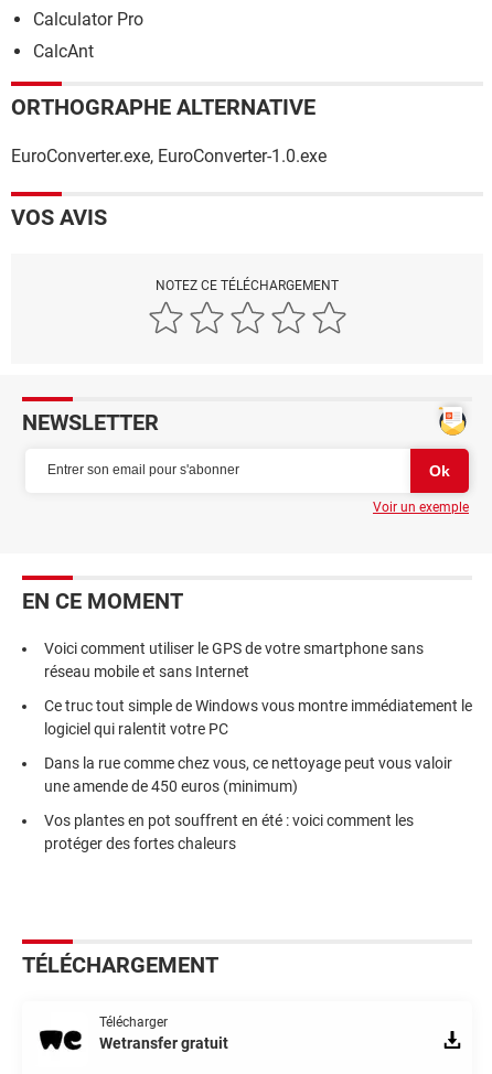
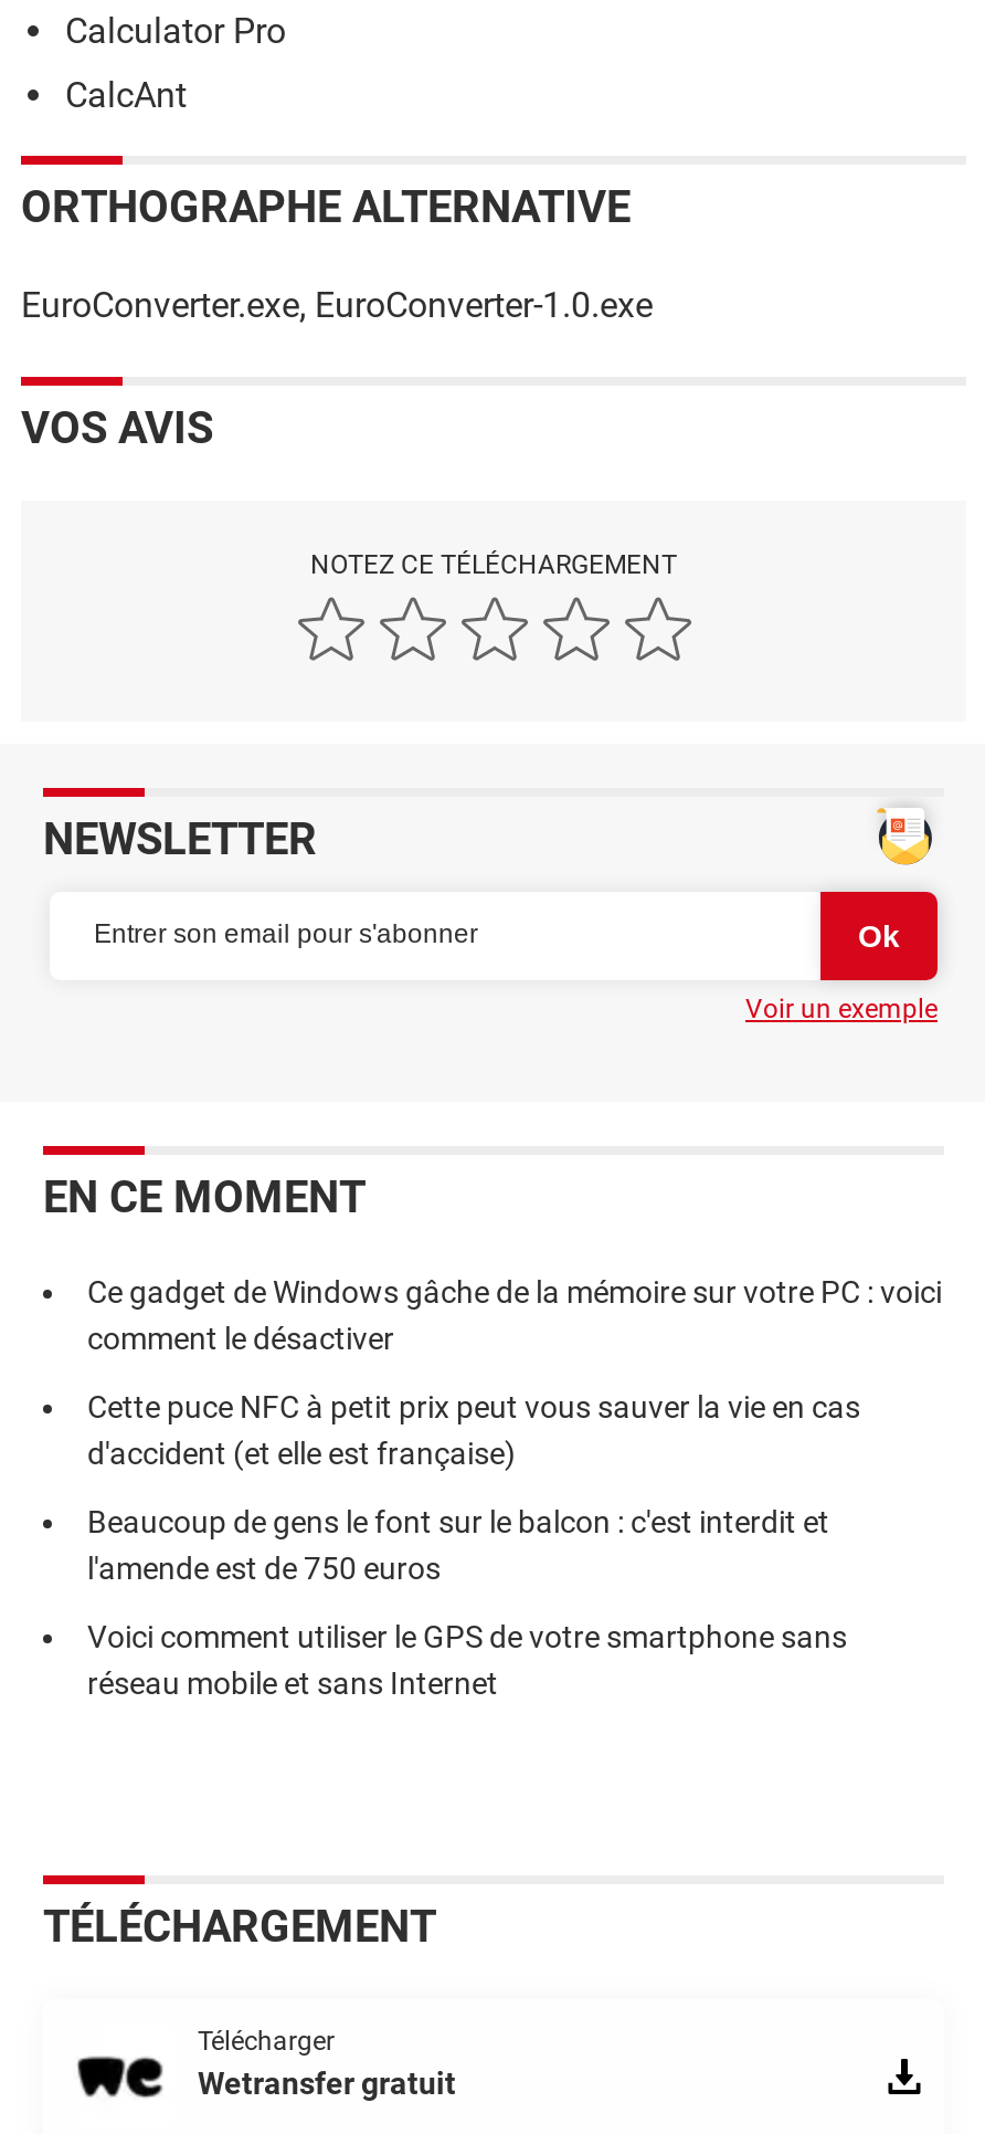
+ Ce gadget de Windows gâche de la mémoire sur votre PC : voici
+ comment le désactiver
+ Cette puce NFC à petit prix peut vous sauver la vie en cas
+ d'accident (et elle est française)
+ Beaucoup de gens le font sur le balcon : c'est interdit et
+ l'amende est de 750 euros

moved down: Voici comment utiliser le GPS de votre smartphone sans | réseau mobile et sans Internet

- Ce truc tout simple de Windows vous montre immédiatement le
- logiciel qui ralentit votre PC
- Dans la rue comme chez vous, ce nettoyage peut vous valoir
- une amende de 450 euros (minimum)
- Vos plantes en pot souffrent en été : voici comment les
- protéger des fortes chaleurs
